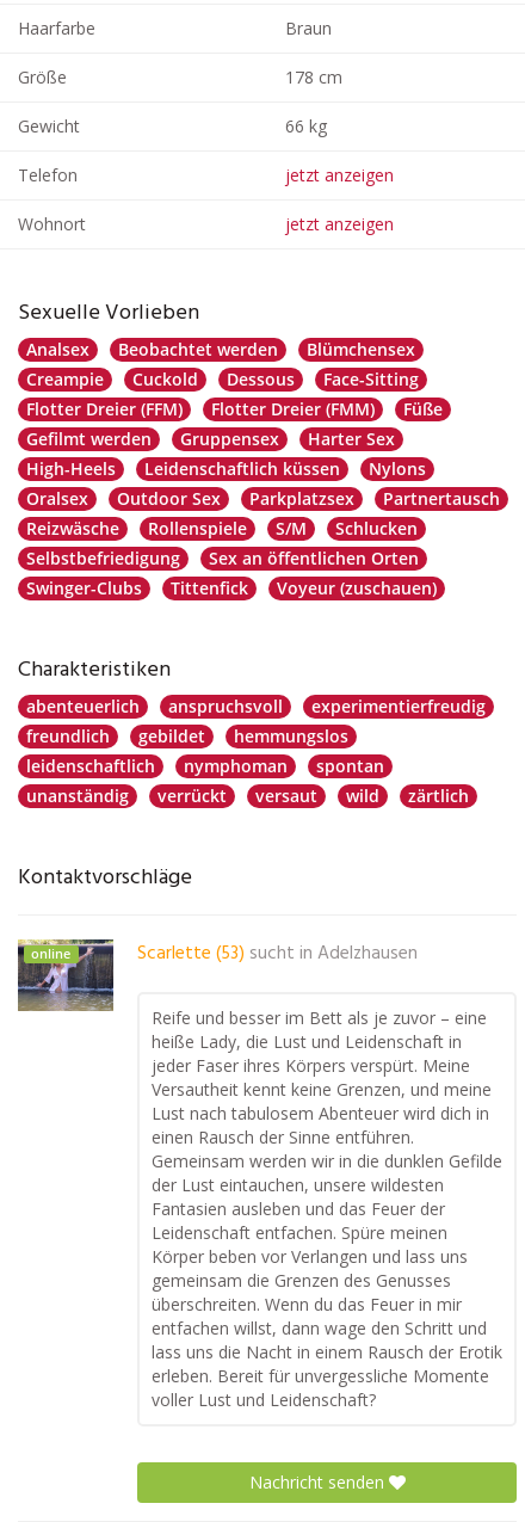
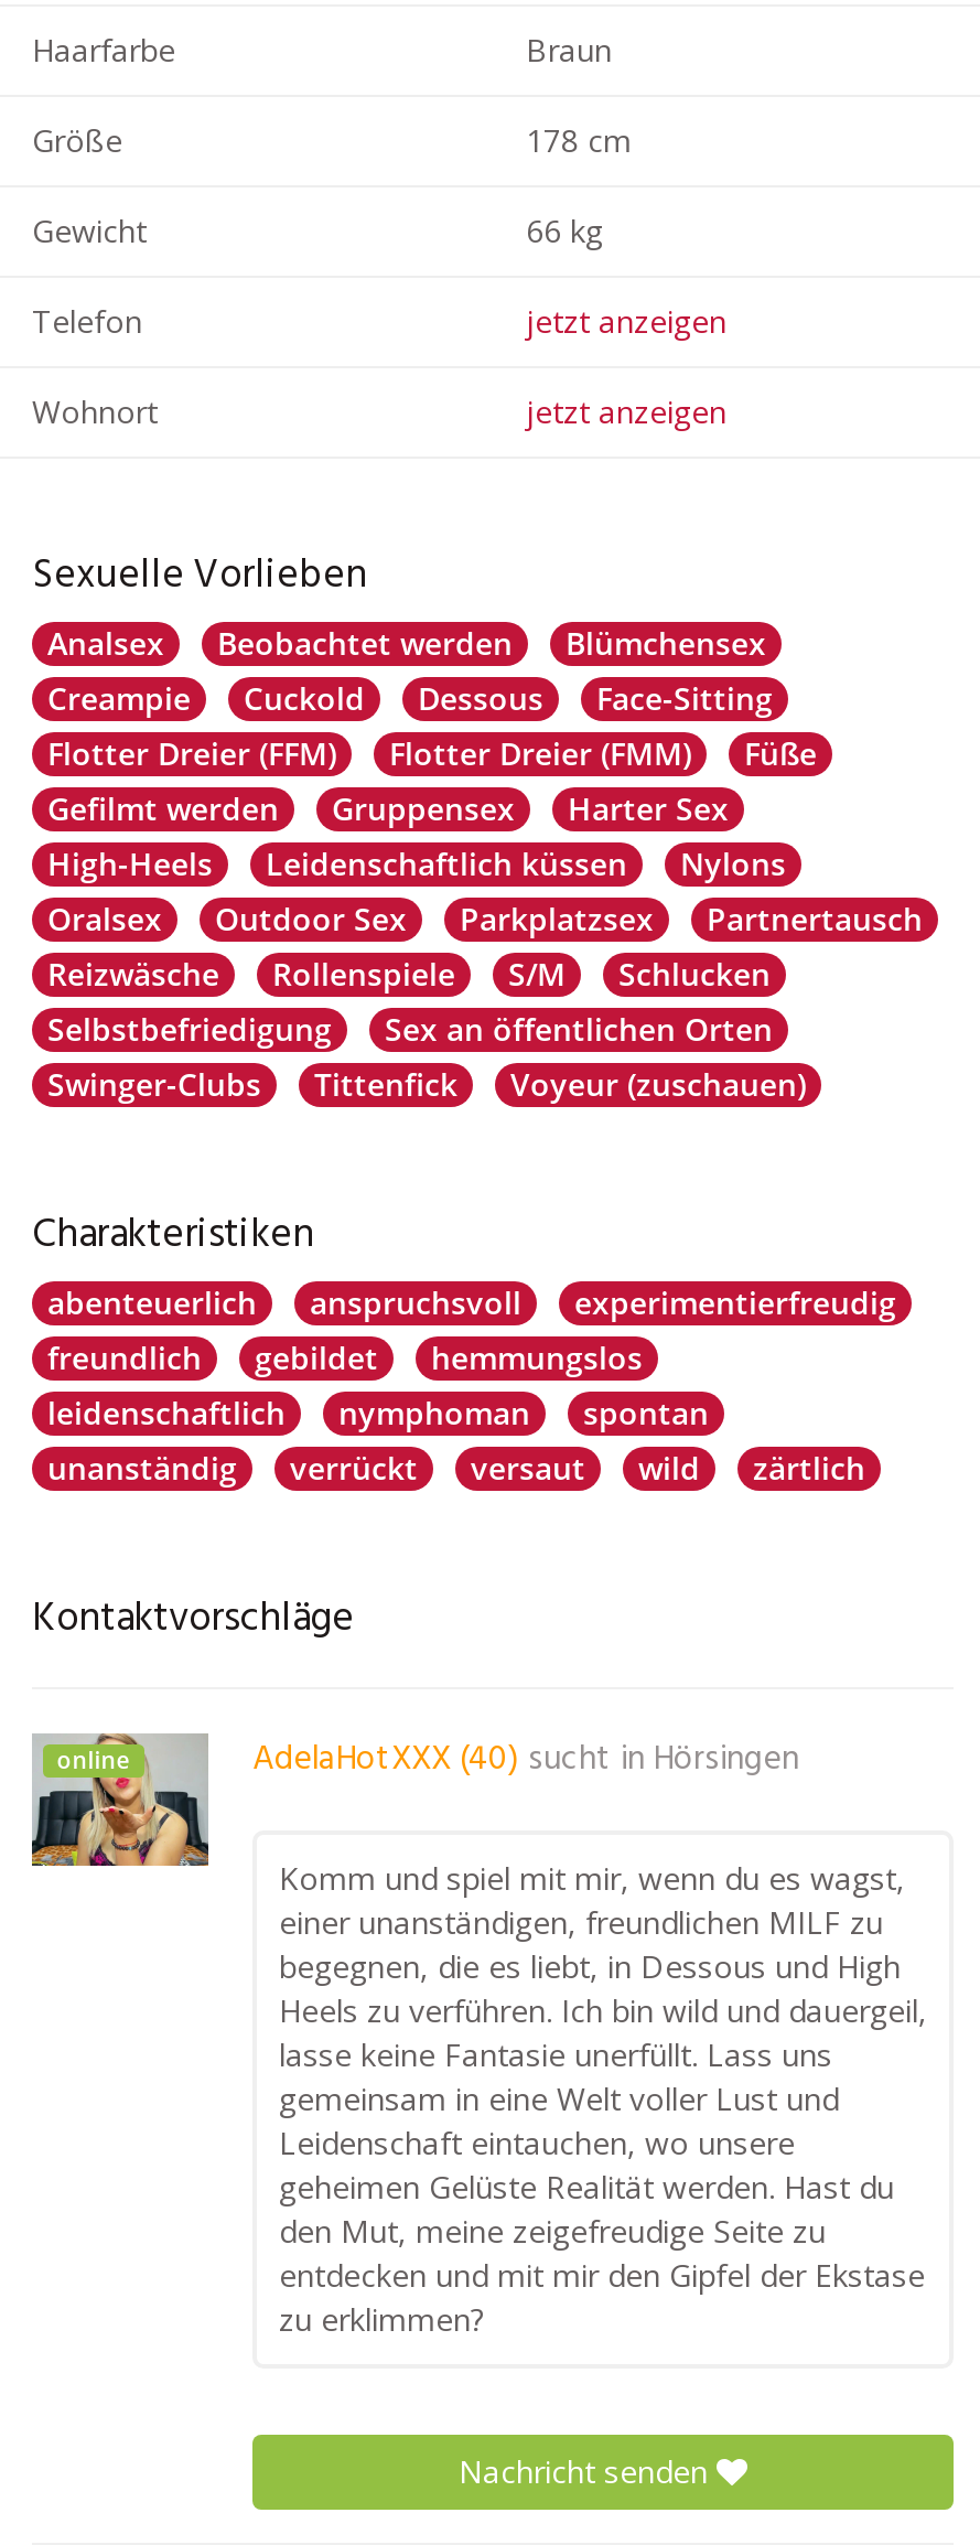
- [image]
- Scarlette (53) sucht in Adelzhausen
+ [image]
+ AdelaHotXXX (40) sucht in Hörsingen

- Reife und besser im Bett als je zuvor – eine
- heiße Lady, die Lust und Leidenschaft in
- jeder Faser ihres Körpers verspürt. Meine
- Versautheit kennt keine Grenzen, und meine
- Lust nach tabulosem Abenteuer wird dich in
- einen Rausch der Sinne entführen.
- Gemeinsam werden wir in die dunklen Gefilde
- der Lust eintauchen, unsere wildesten
- Fantasien ausleben und das Feuer der
- Leidenschaft entfachen. Spüre meinen
- Körper beben vor Verlangen und lass uns
- gemeinsam die Grenzen des Genusses
- überschreiten. Wenn du das Feuer in mir
- entfachen willst, dann wage den Schritt und
- lass uns die Nacht in einem Rausch der Erotik
- erleben. Bereit für unvergessliche Momente
- voller Lust und Leidenschaft?
+ Komm und spiel mit mir, wenn du es wagst,
+ einer unanständigen, freundlichen MILF zu
+ begegnen, die es liebt, in Dessous und High
+ Heels zu verführen. Ich bin wild und dauergeil,
+ lasse keine Fantasie unerfüllt. Lass uns
+ gemeinsam in eine Welt voller Lust und
+ Leidenschaft eintauchen, wo unsere
+ geheimen Gelüste Realität werden. Hast du
+ den Mut, meine zeigefreudige Seite zu
+ entdecken und mit mir den Gipfel der Ekstase
+ zu erklimmen?
